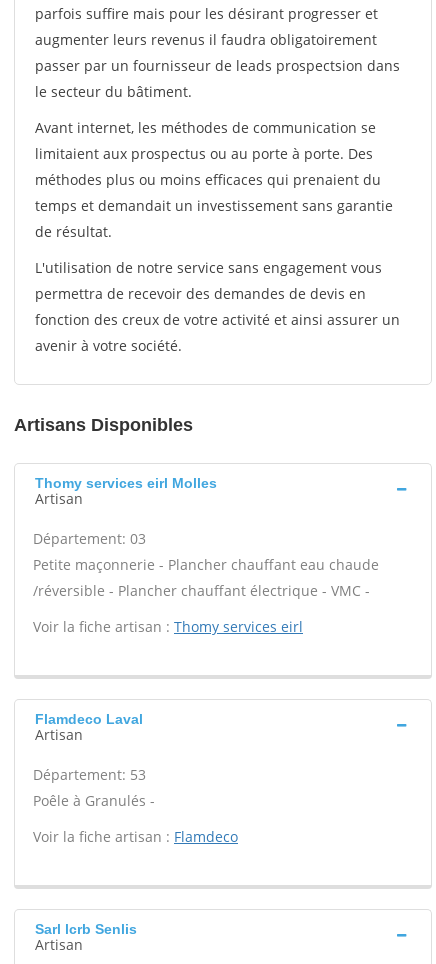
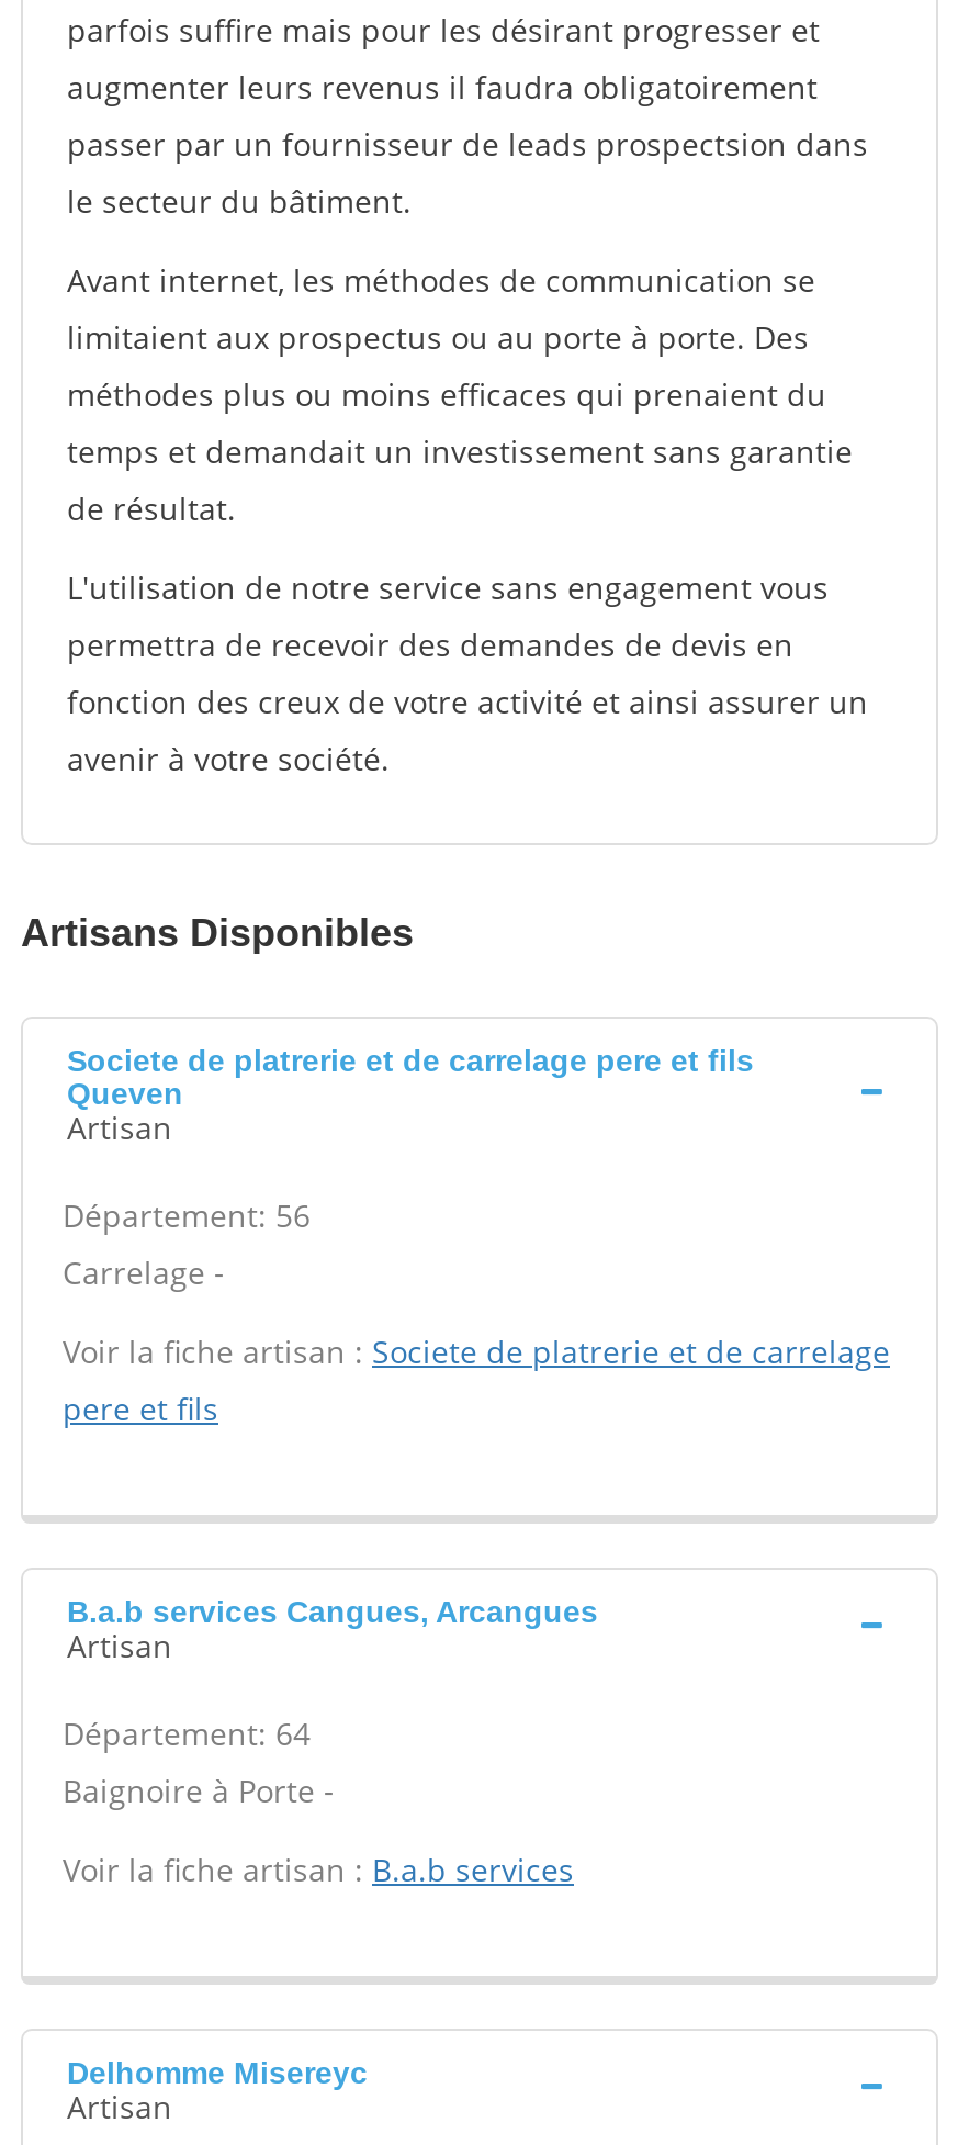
- Thomy services eirl Molles
+ Societe de platrerie et de carrelage pere et fils
+ Queven

- Département: 03
- Petite maçonnerie - Plancher chauffant eau chaude
- /réversible - Plancher chauffant électrique - VMC -
+ Département: 56
+ Carrelage -

- Voir la fiche artisan : Thomy services eirl
+ Voir la fiche artisan : Societe de platrerie et de carrelage
+ pere et fils

- Flamdeco Laval
+ B.a.b services Cangues, Arcangues

- Département: 53
- Poêle à Granulés -
+ Département: 64
+ Baignoire à Porte -

- Voir la fiche artisan : Flamdeco
+ Voir la fiche artisan : B.a.b services

- Sarl lcrb Senlis
+ Delhomme Misereyc
